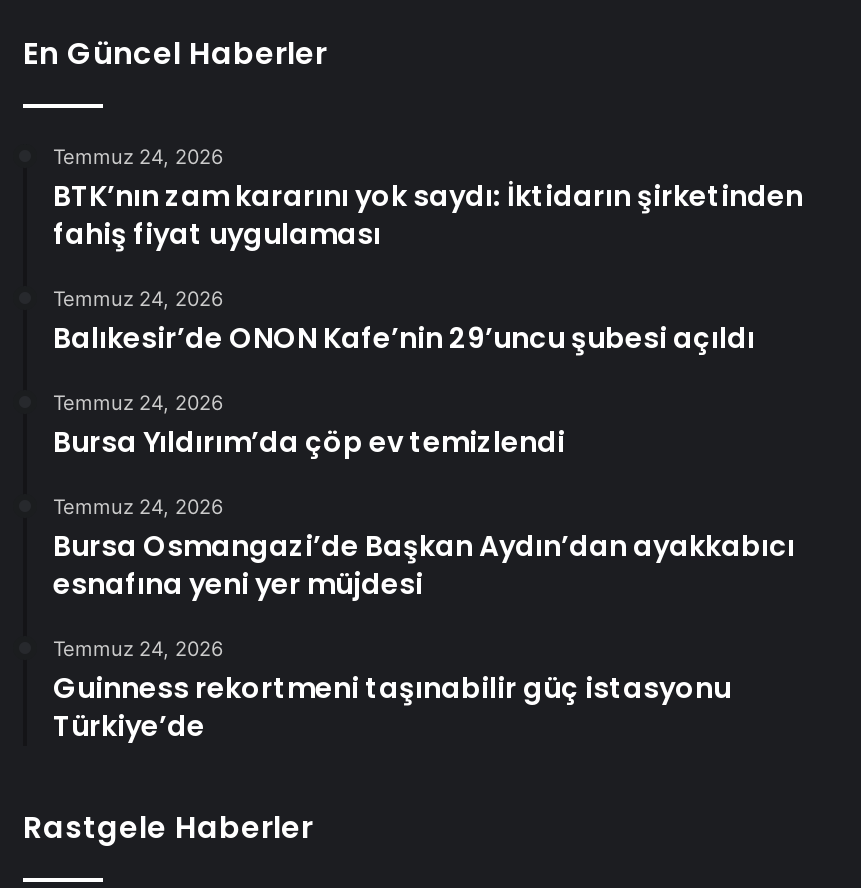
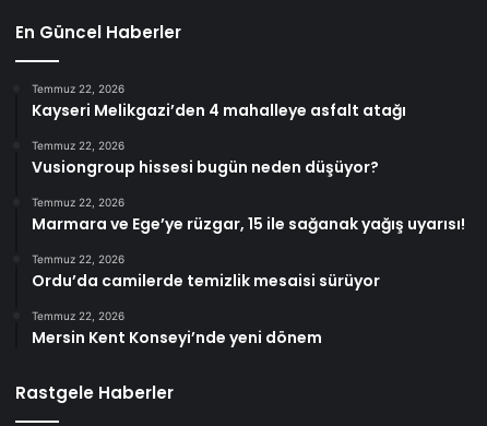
- Temmuz 24, 2026
- BTK’nın zam kararını yok saydı: İktidarın şirketinden
- fahiş fiyat uygulaması
+ Temmuz 22, 2026
+ Kayseri Melikgazi’den 4 mahalleye asfalt atağı

- Temmuz 24, 2026
- Balıkesir’de ONON Kafe’nin 29’uncu şubesi açıldı
+ Temmuz 22, 2026
+ Vusiongroup hissesi bugün neden düşüyor?

- Temmuz 24, 2026
- Bursa Yıldırım’da çöp ev temizlendi
+ Temmuz 22, 2026
+ Marmara ve Ege’ye rüzgar, 15 ile sağanak yağış uyarısı!

- Temmuz 24, 2026
- Bursa Osmangazi’de Başkan Aydın’dan ayakkabıcı
- esnafına yeni yer müjdesi
+ Temmuz 22, 2026
+ Ordu’da camilerde temizlik mesaisi sürüyor

- Temmuz 24, 2026
- Guinness rekortmeni taşınabilir güç istasyonu
- Türkiye’de
+ Temmuz 22, 2026
+ Mersin Kent Konseyi’nde yeni dönem
